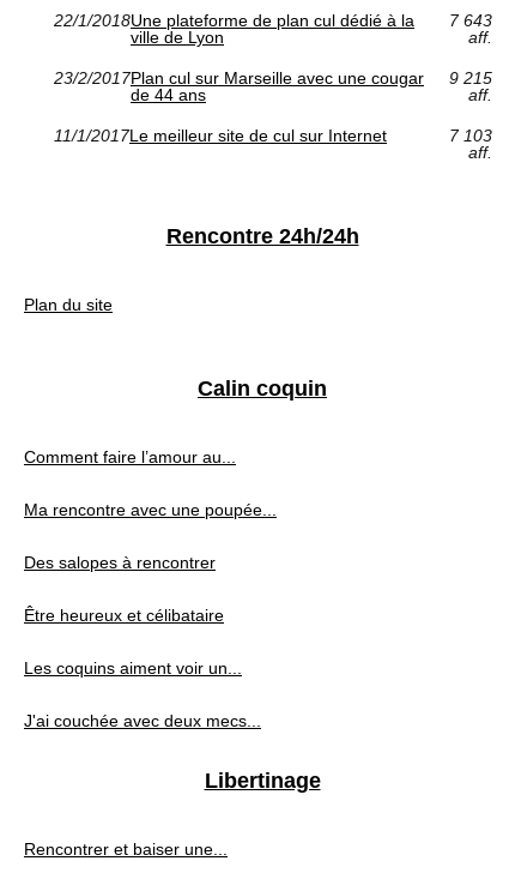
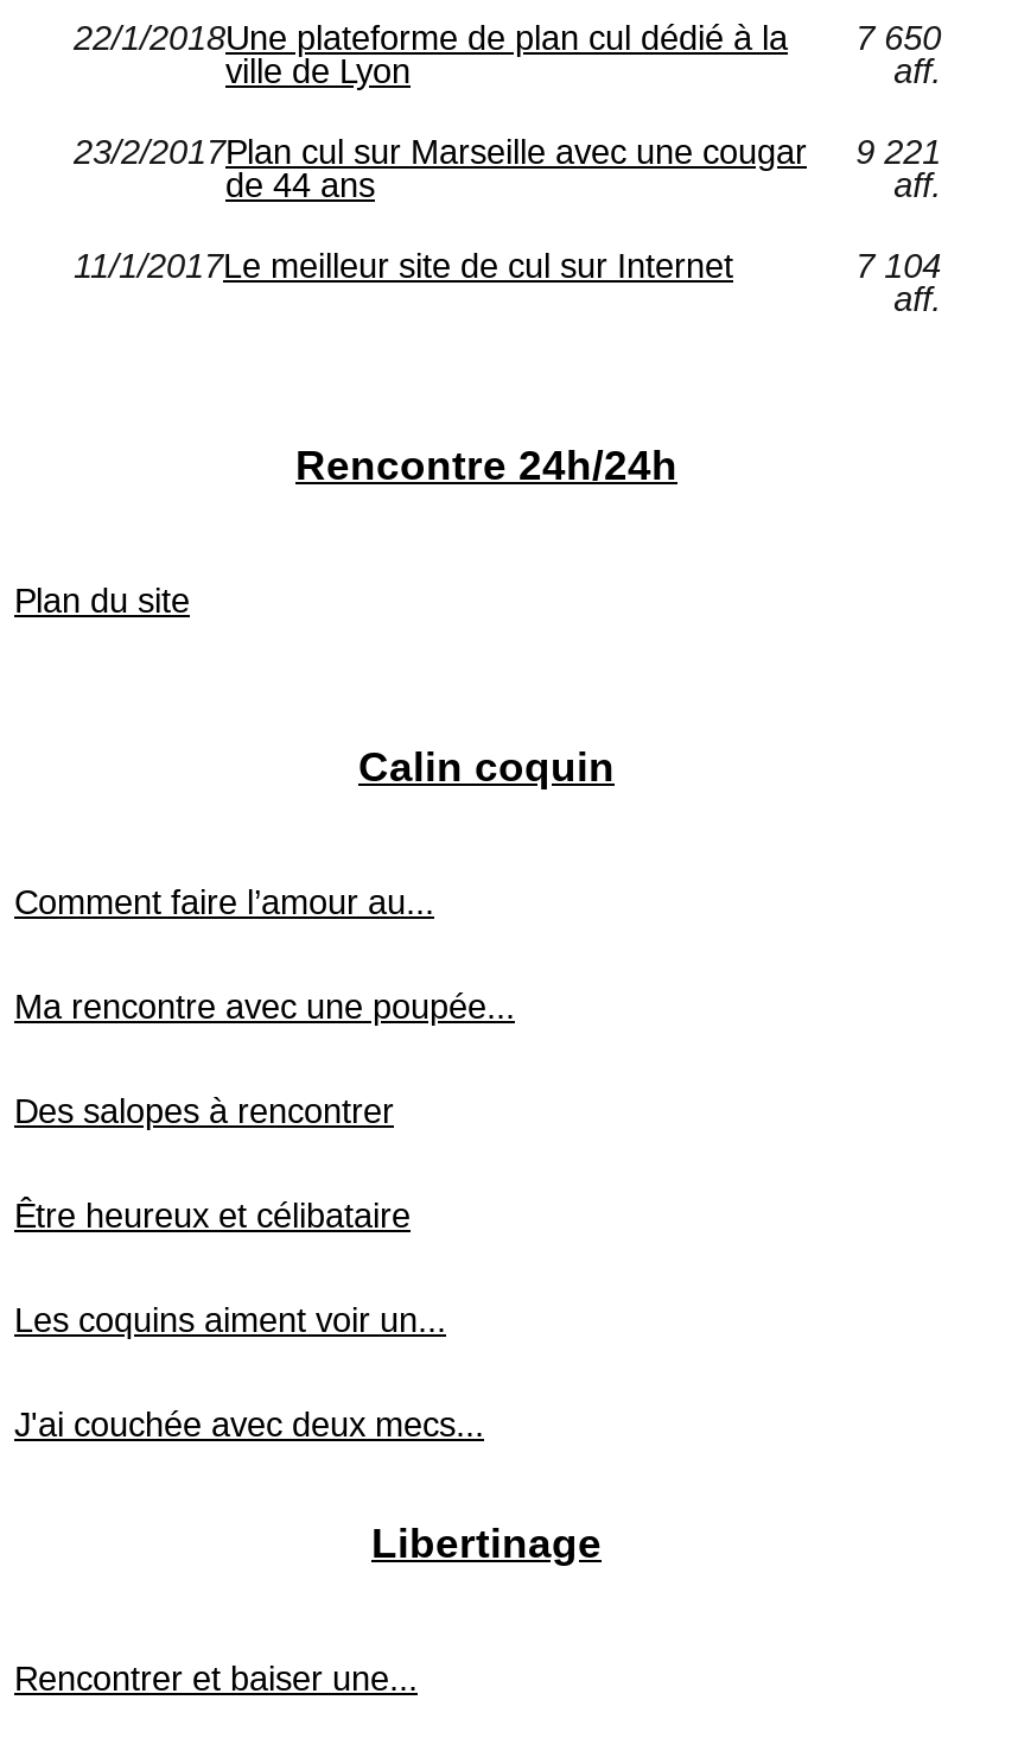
- 22/1/2018Une plateforme de plan cul dédié à la 7 643
+ 22/1/2018Une plateforme de plan cul dédié à la 7 650

- 23/2/2017Plan cul sur Marseille avec une cougar 9 215
+ 23/2/2017Plan cul sur Marseille avec une cougar 9 221

- 7 103
+ 7 104
